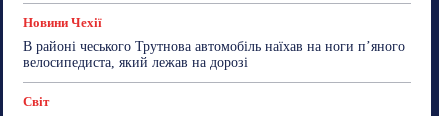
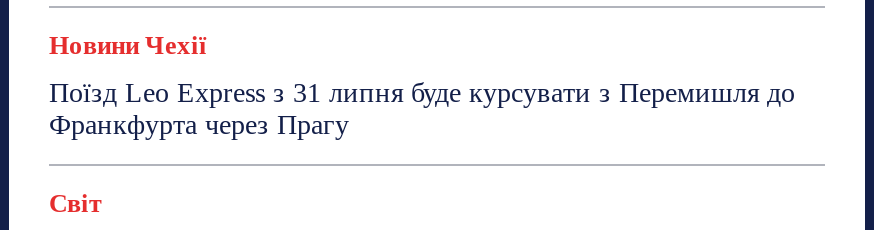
- В районі чеського Трутнова автомобіль наїхав на ноги п’яного
- велосипедиста, який лежав на дорозі
+ Поїзд Leo Eхрress з 31 липня буде курсувати з Перемишля до
+ Франкфурта через Прагу
